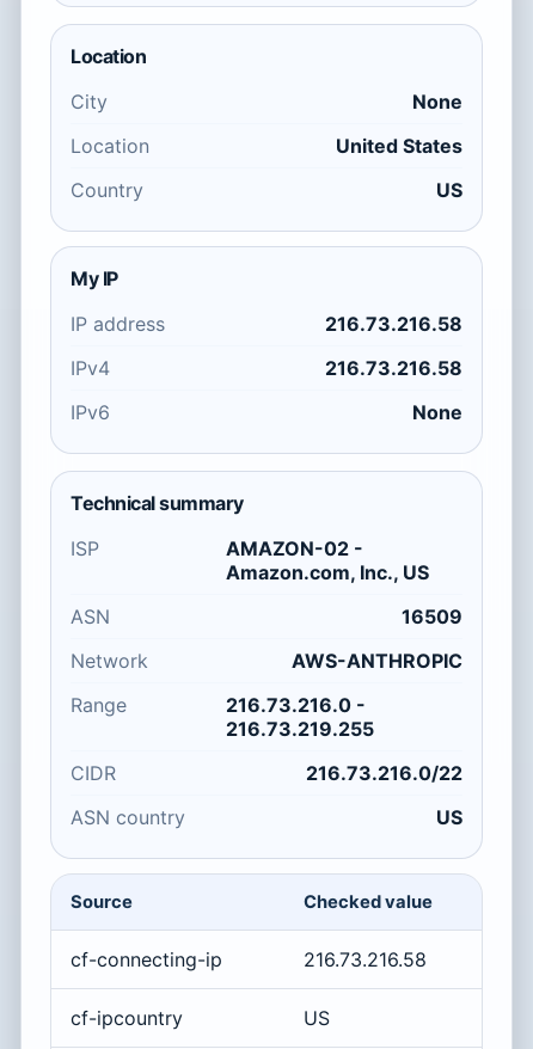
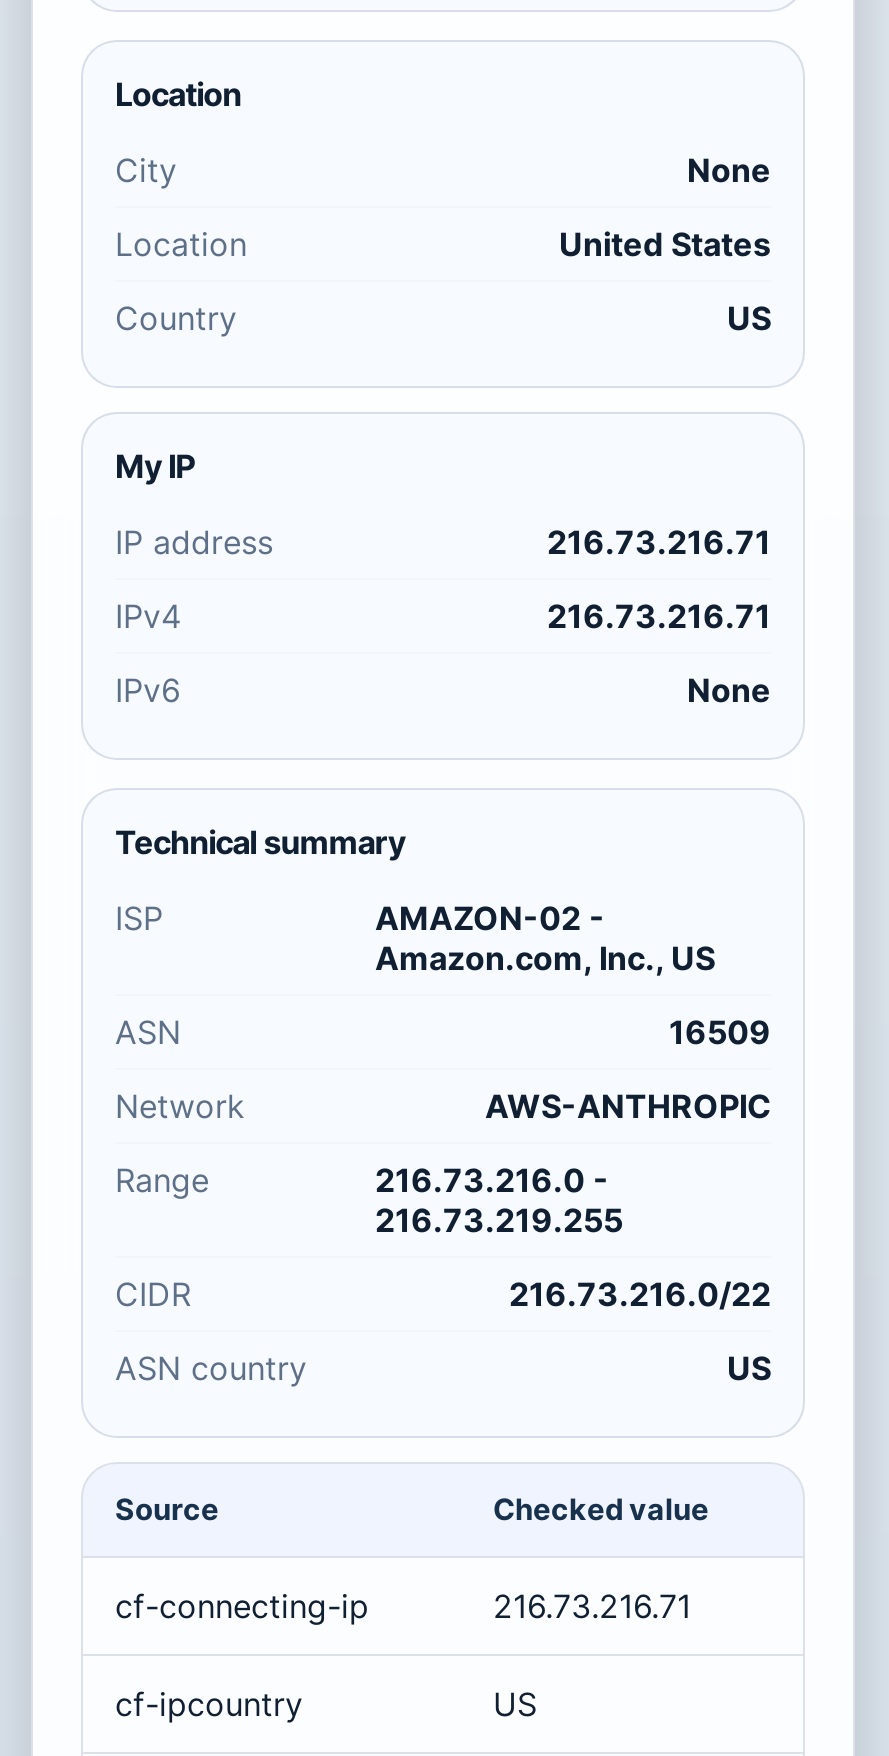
- 216.73.216.58
+ 216.73.216.71

- 216.73.216.58
+ 216.73.216.71

- 216.73.216.58
+ 216.73.216.71
